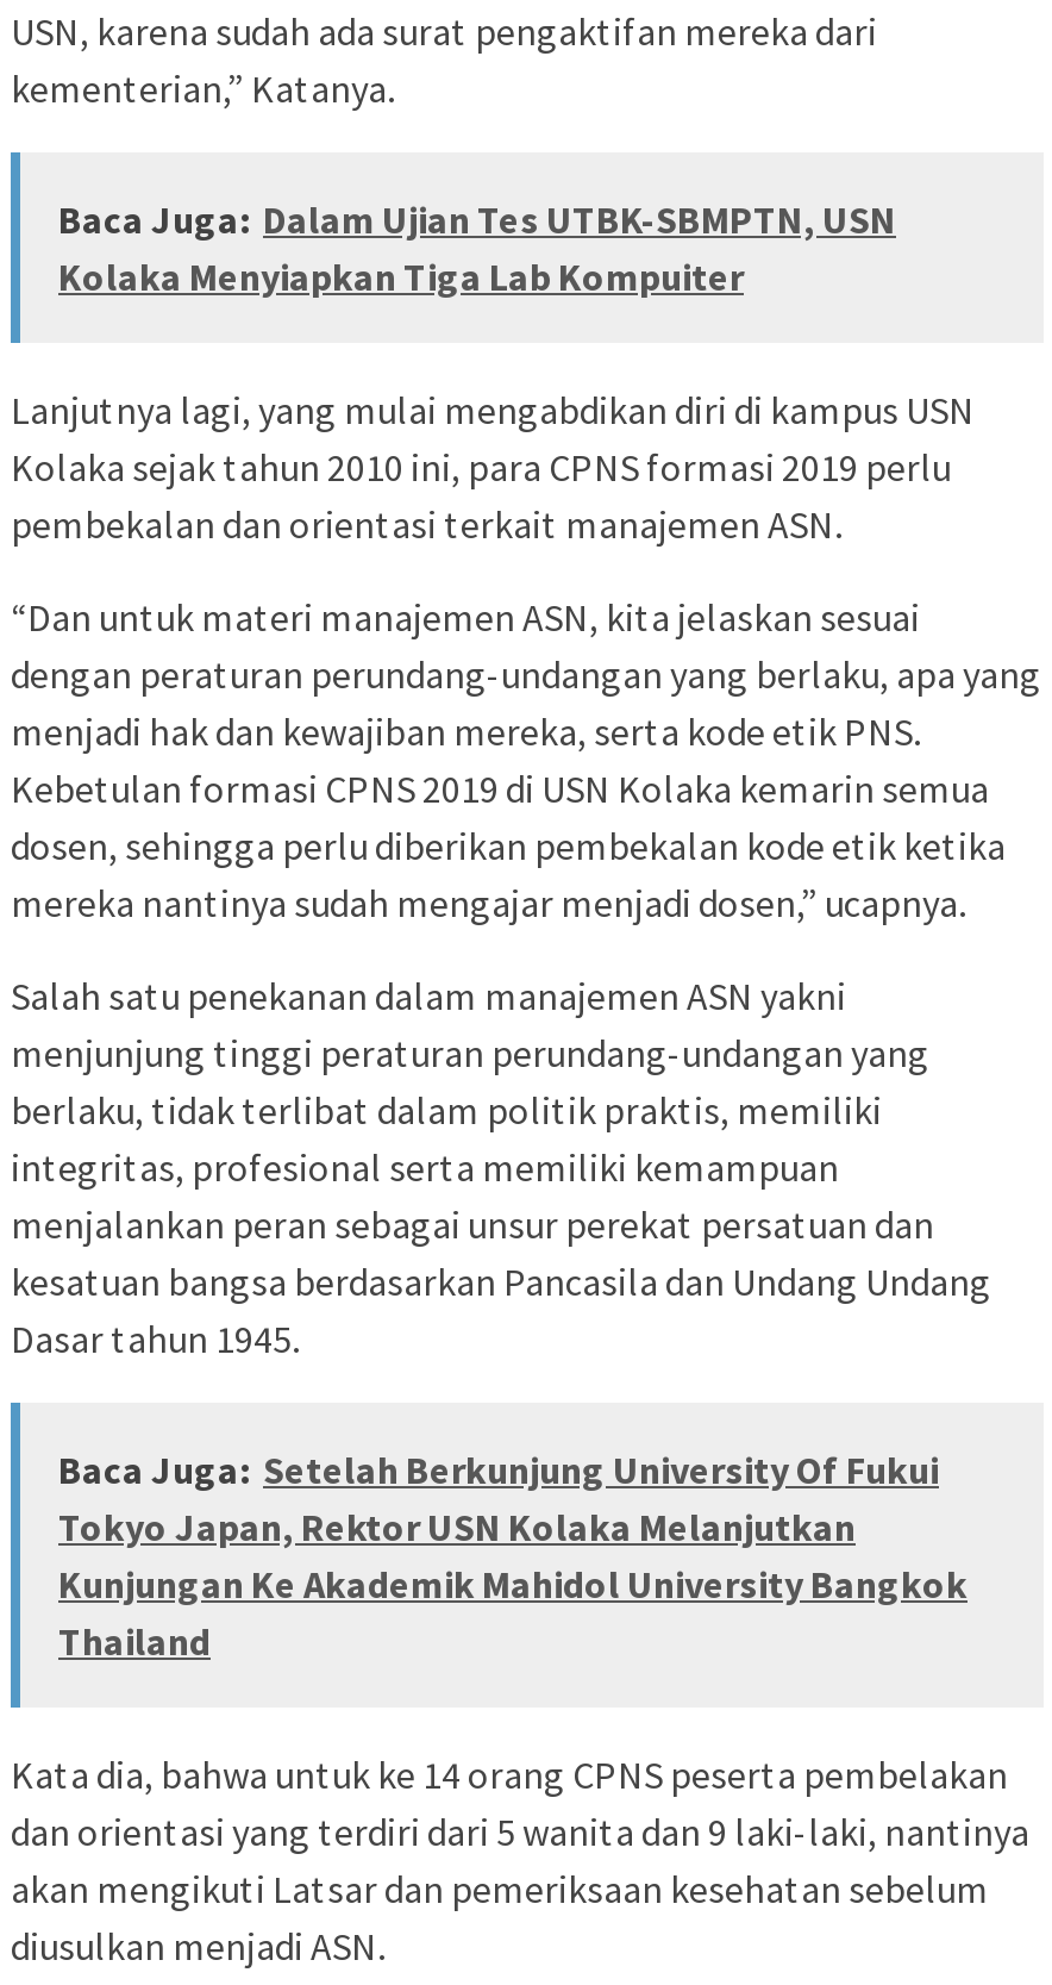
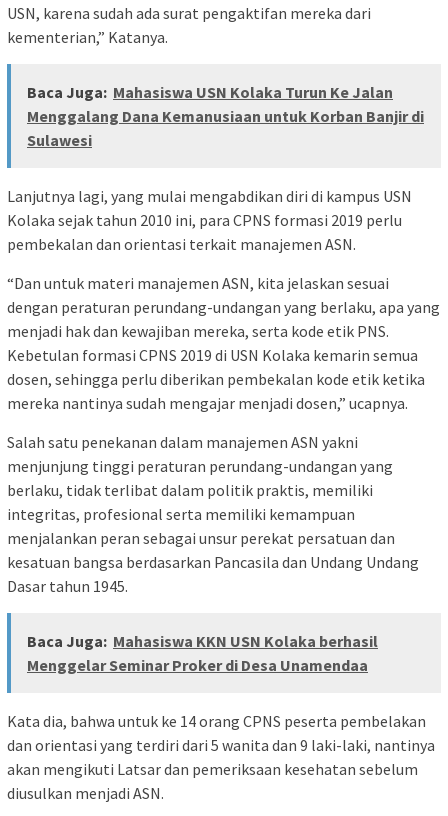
- Baca Juga: Dalam Ujian Tes UTBK-SBMPTN, USN
- Kolaka Menyiapkan Tiga Lab Kompuiter
+ Baca Juga: Mahasiswa USN Kolaka Turun Ke Jalan
+ Menggalang Dana Kemanusiaan untuk Korban Banjir di
+ Sulawesi

moved down: Lanjutnya lagi, yang mulai mengabdikan diri di kampus USN | Kolaka sejak tahun 2010 ini, para CPNS formasi 2019 perlu | pembekalan dan orientasi terkait manajemen ASN. | ... | kesatuan bangsa berdasarkan Pancasila dan Undang Undang | Dasar tahun 1945.

- Baca Juga: Setelah Berkunjung University Of Fukui
- Tokyo Japan, Rektor USN Kolaka Melanjutkan
- Kunjungan Ke Akademik Mahidol University Bangkok
- Thailand
+ Baca Juga: Mahasiswa KKN USN Kolaka berhasil
+ Menggelar Seminar Proker di Desa Unamendaa
